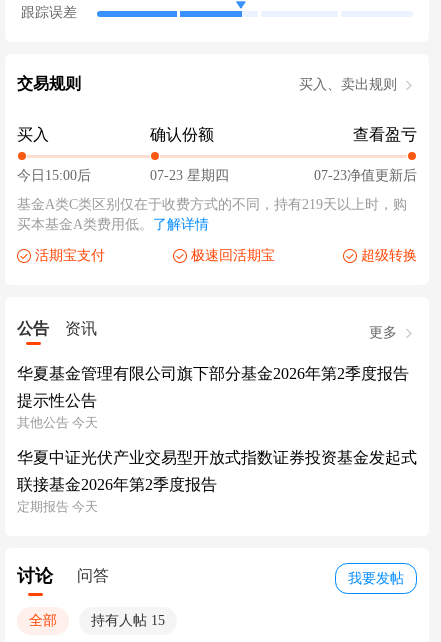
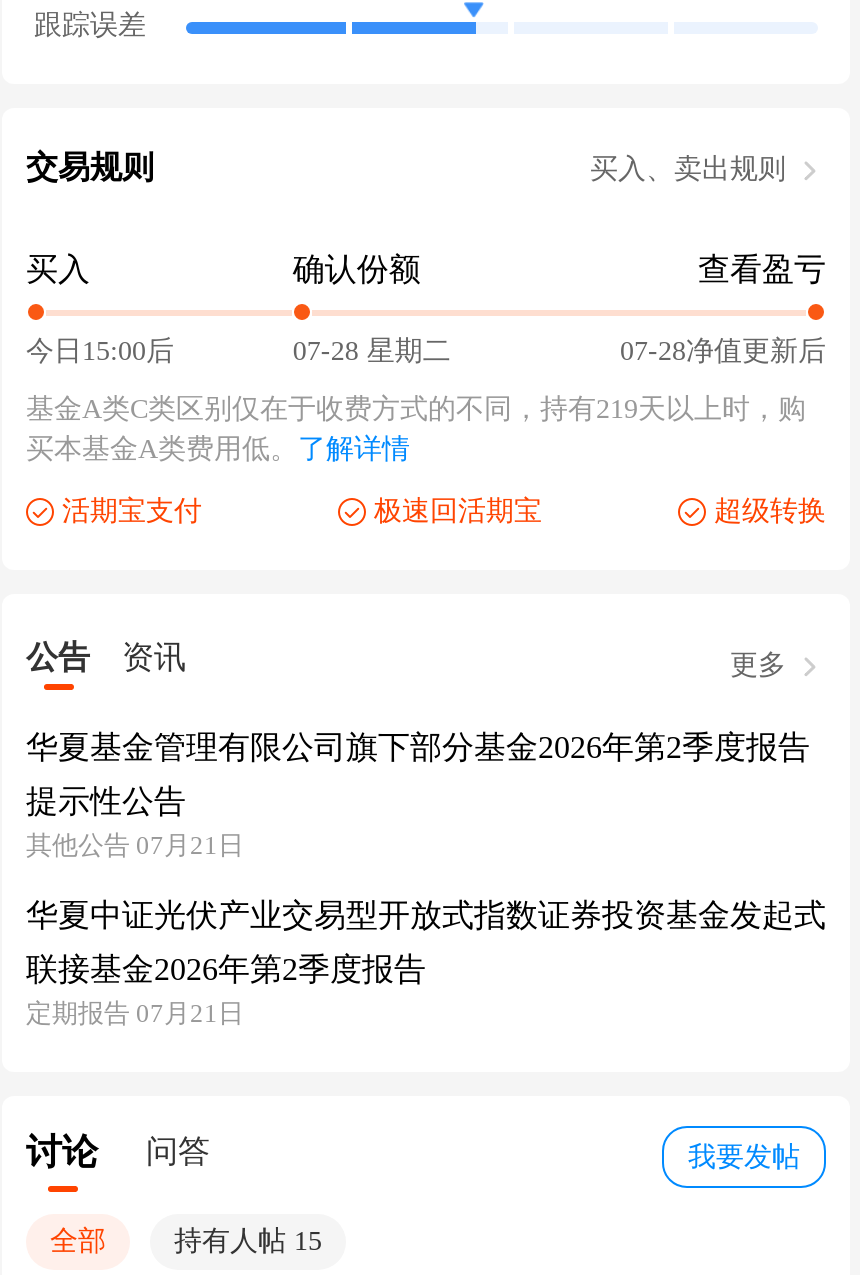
- 07-23 星期四
+ 07-28 星期二

- 07-23净值更新后
+ 07-28净值更新后

- 其他公告 今天
+ 其他公告 07月21日

- 定期报告 今天
+ 定期报告 07月21日
